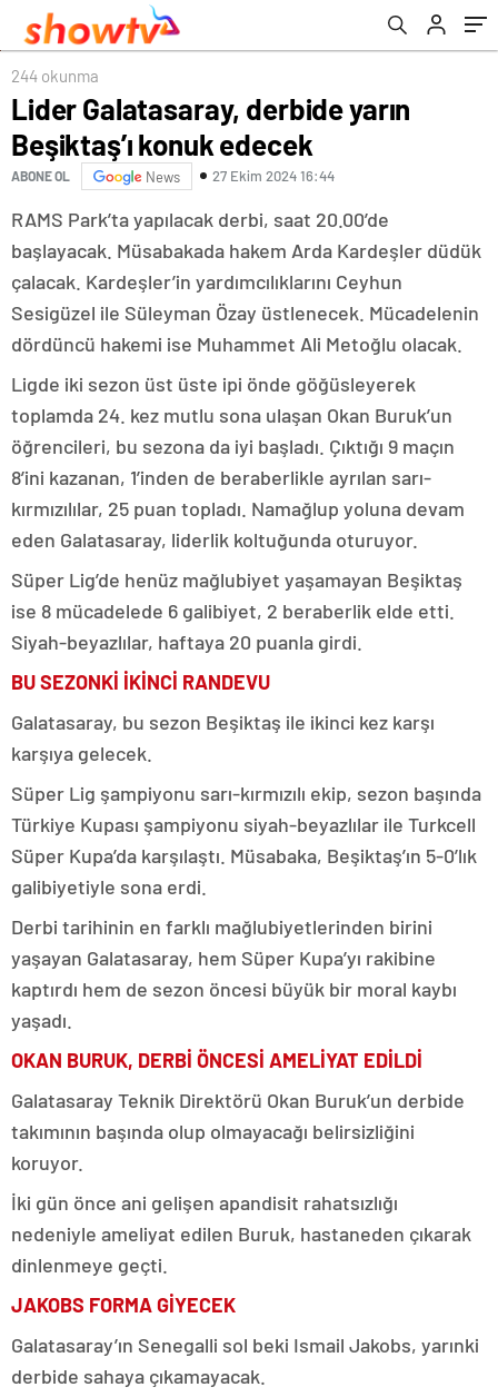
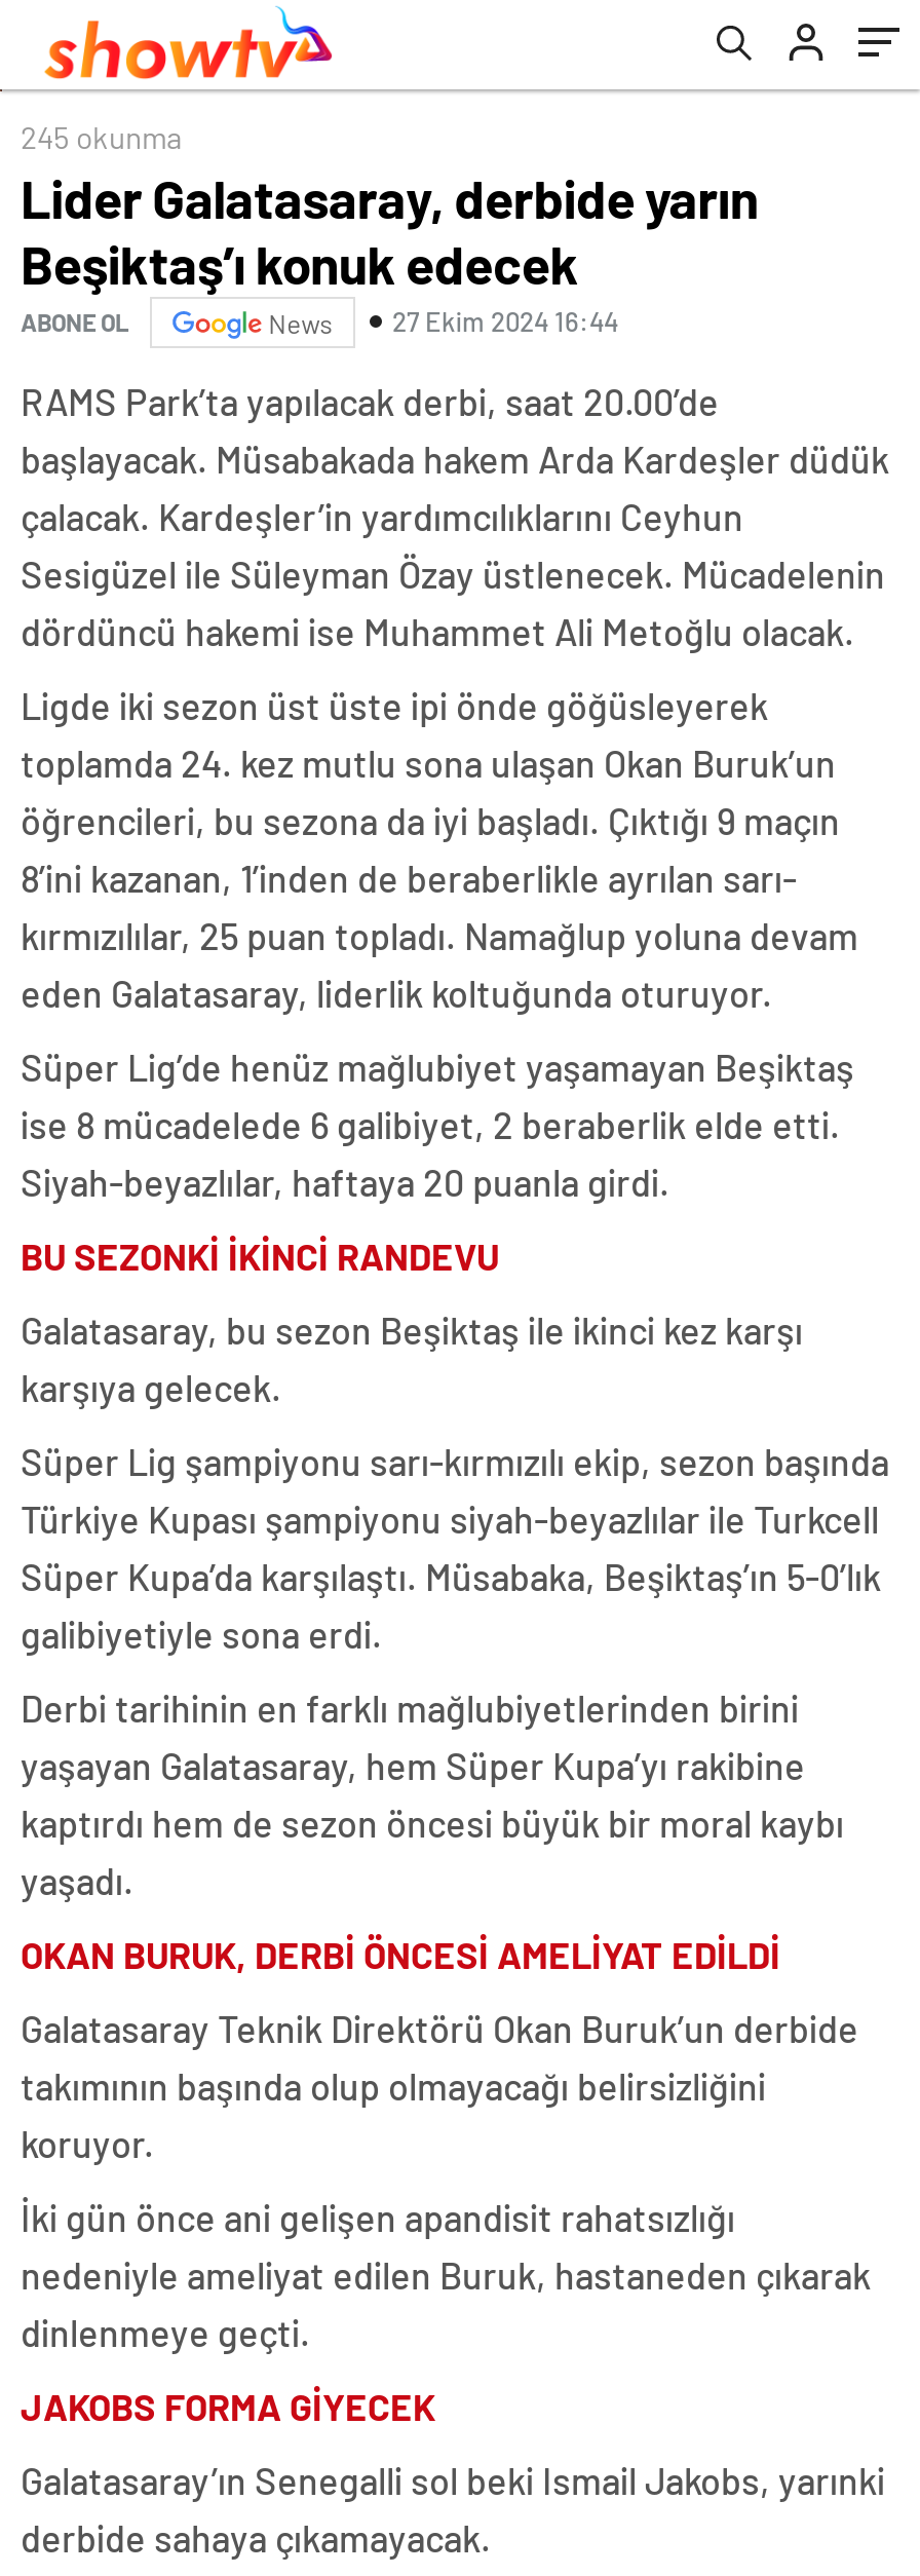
- 244 okunma
+ 245 okunma
